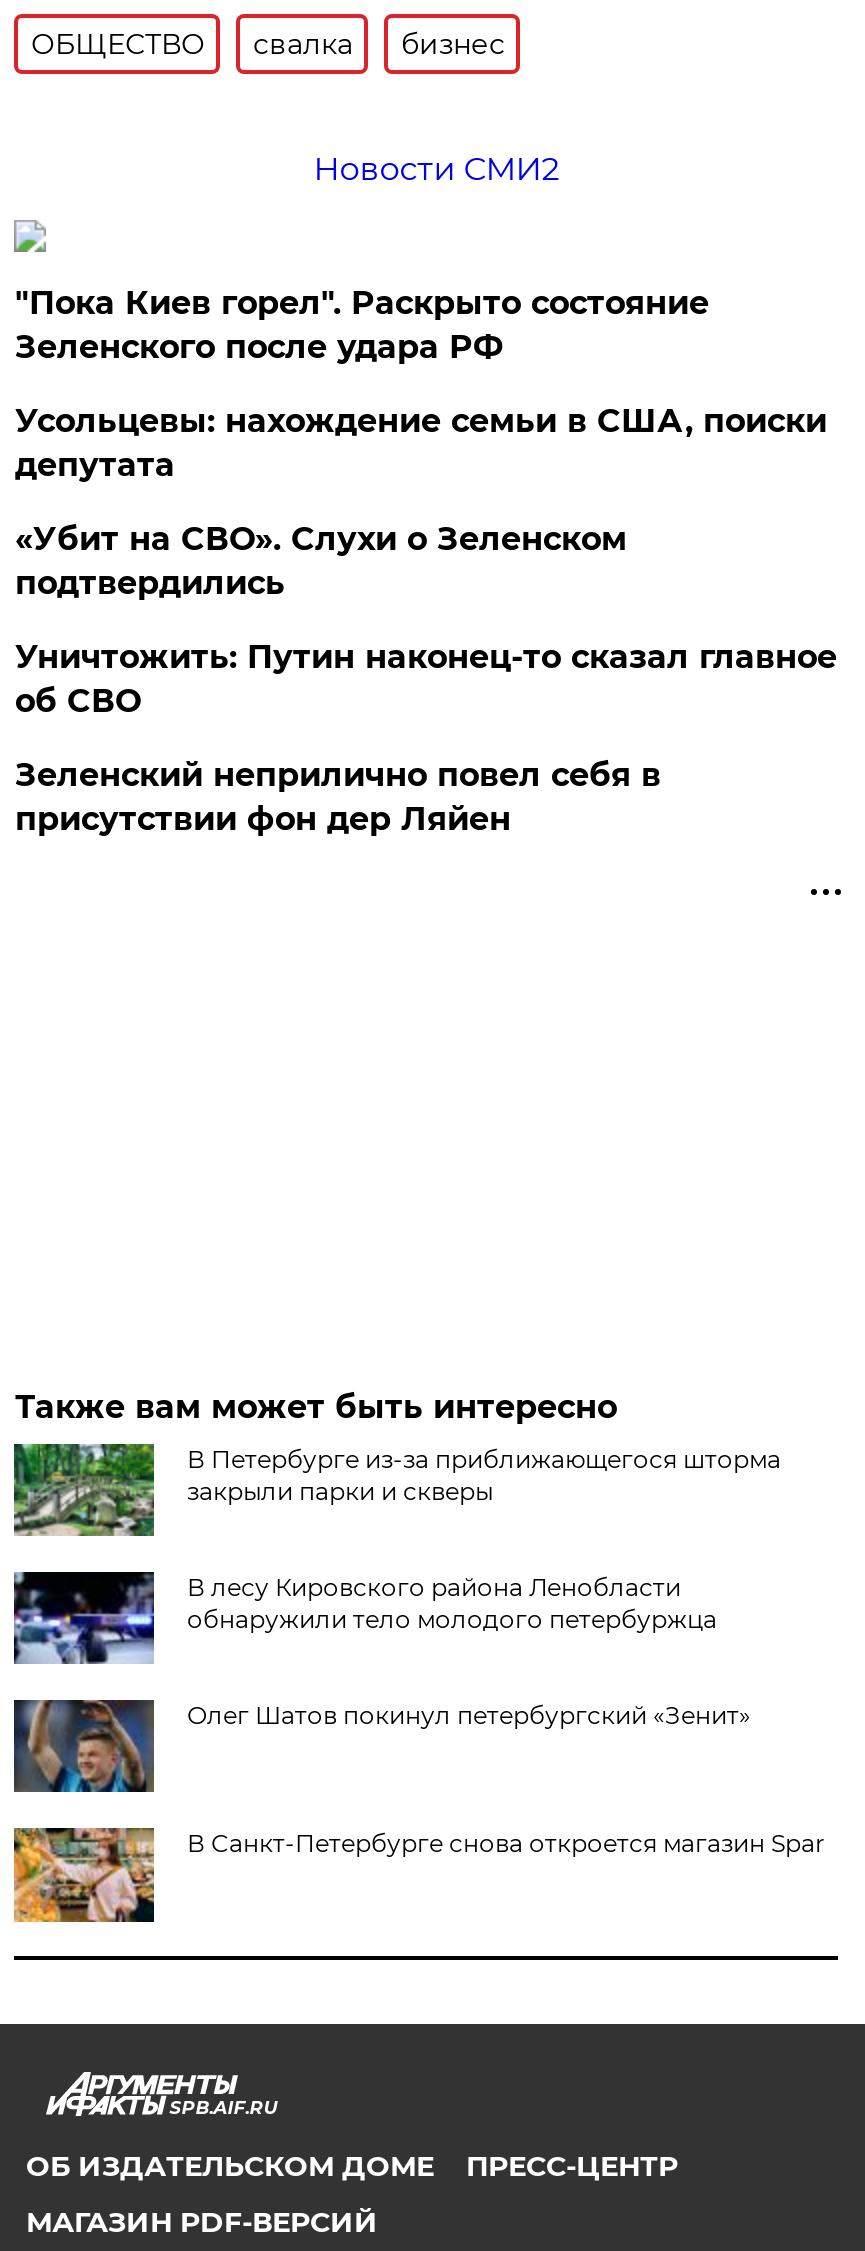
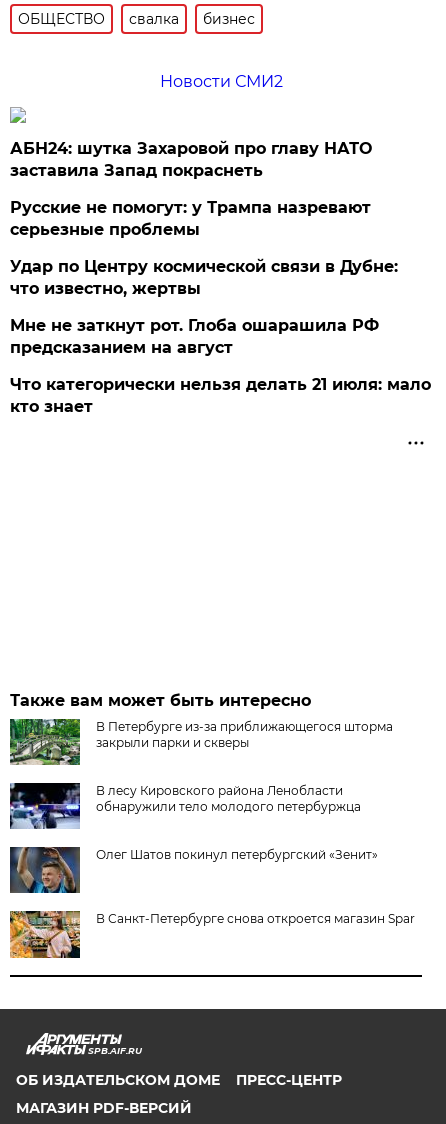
- "Пока Киев горел". Раскрыто состояние
- Зеленского после удара РФ
+ АБН24: шутка Захаровой про главу НАТО
+ заставила Запад покраснеть

- Усольцевы: нахождение семьи в США, поиски
- депутата
+ Русские не помогут: у Трампа назревают
+ серьезные проблемы

- «Убит на СВО». Слухи о Зеленском
- подтвердились
+ Удар по Центру космической связи в Дубне:
+ что известно, жертвы

- Уничтожить: Путин наконец-то сказал главное
- об СВО
+ Мне не заткнут рот. Глоба ошарашила РФ
+ предсказанием на август

- Зеленский неприлично повел cебя в
- присутствии фон дер Ляйен
+ Что категорически нельзя делать 21 июля: мало
+ кто знает
